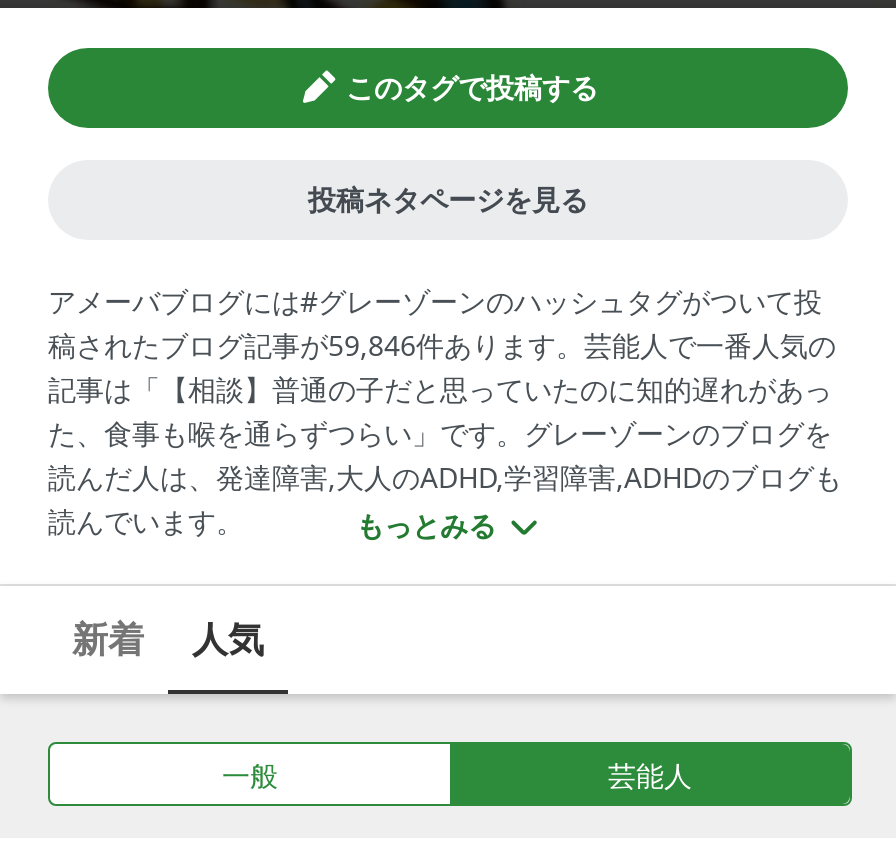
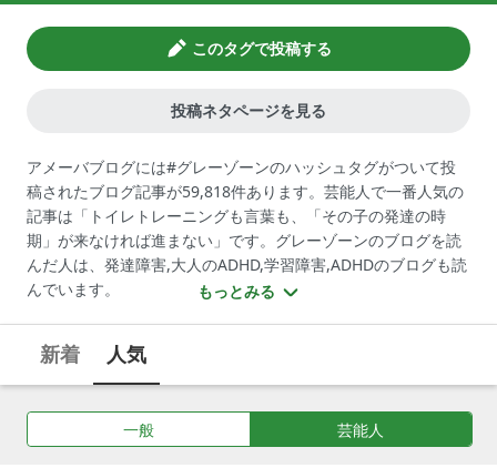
- 稿されたブログ記事が59,846件あります。芸能人で一番人気の
- 記事は「【相談】普通の子だと思っていたのに知的遅れがあっ
- た、食事も喉を通らずつらい」です。グレーゾーンのブログを
- 読んだ人は、発達障害,大人のADHD,学習障害,ADHDのブログも
- 読んでいます。
+ 稿されたブログ記事が59,818件あります。芸能人で一番人気の
+ 記事は「トイレトレーニングも言葉も、「その子の発達の時
+ 期」が来なければ進まない」です。グレーゾーンのブログを読
+ んだ人は、発達障害,大人のADHD,学習障害,ADHDのブログも読
+ んでいます。
